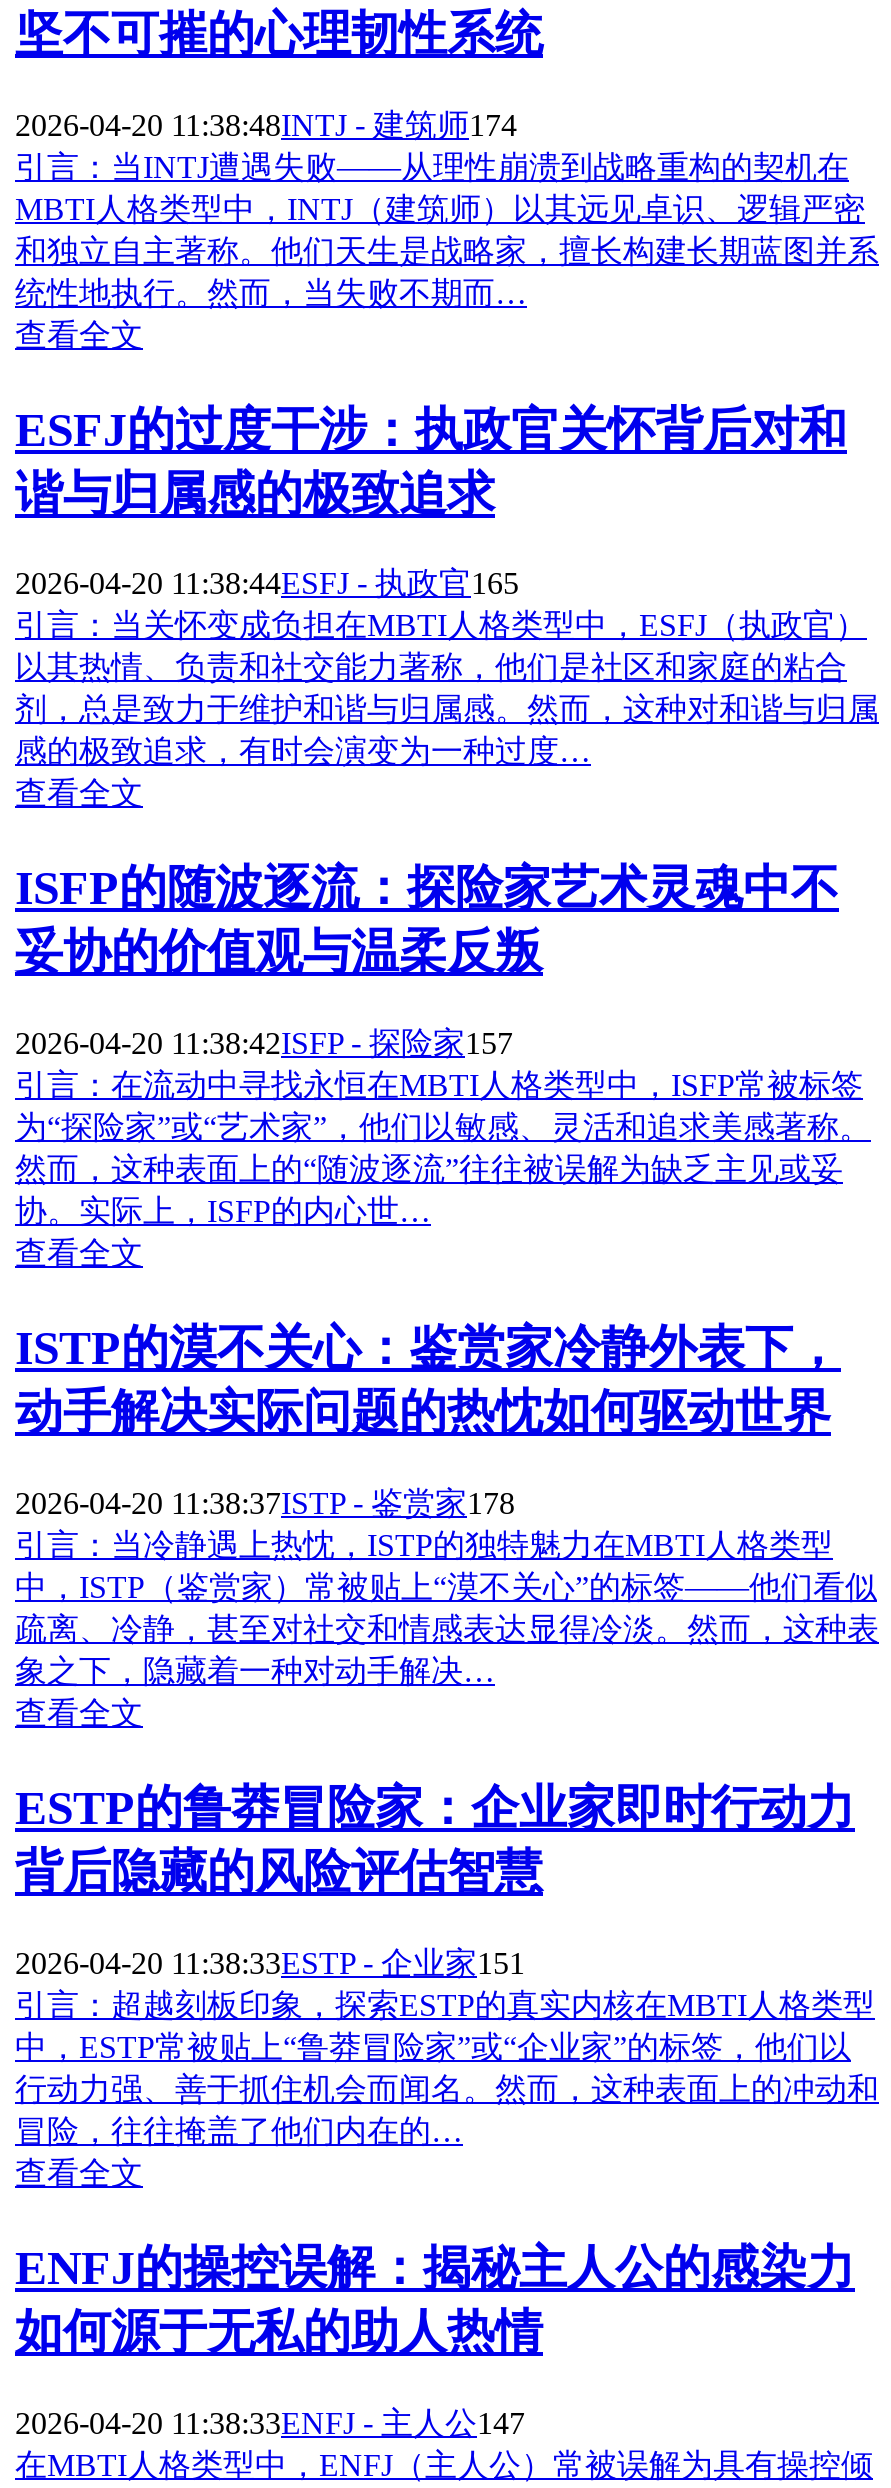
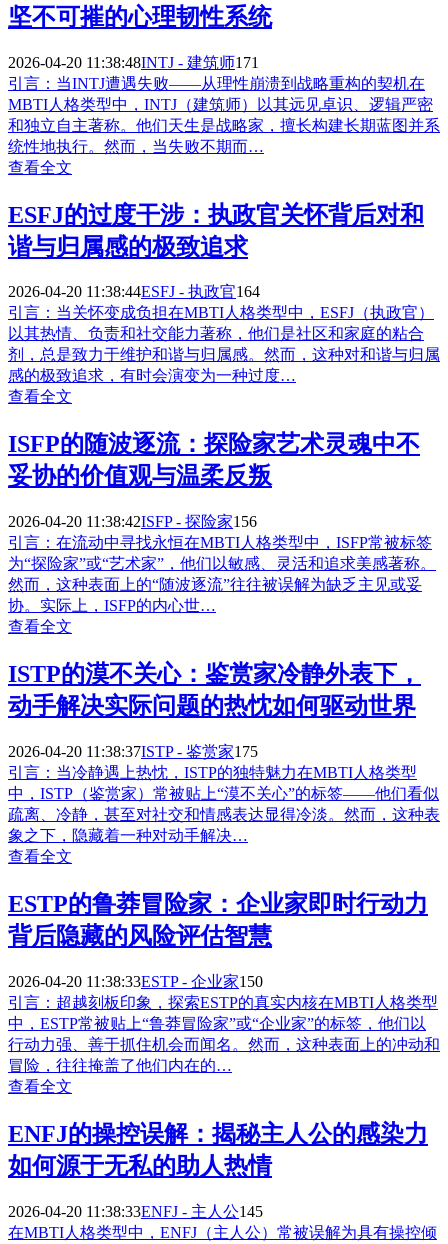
- 2026-04-20 11:38:48INTJ - 建筑师174
+ 2026-04-20 11:38:48INTJ - 建筑师171

- 2026-04-20 11:38:44ESFJ - 执政官165
+ 2026-04-20 11:38:44ESFJ - 执政官164

- 2026-04-20 11:38:42ISFP - 探险家157
+ 2026-04-20 11:38:42ISFP - 探险家156

- 2026-04-20 11:38:37ISTP - 鉴赏家178
+ 2026-04-20 11:38:37ISTP - 鉴赏家175

- 2026-04-20 11:38:33ESTP - 企业家151
+ 2026-04-20 11:38:33ESTP - 企业家150

- 2026-04-20 11:38:33ENFJ - 主人公147
+ 2026-04-20 11:38:33ENFJ - 主人公145
